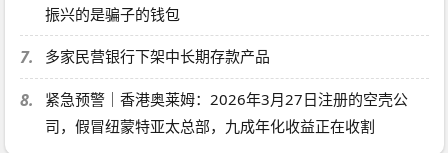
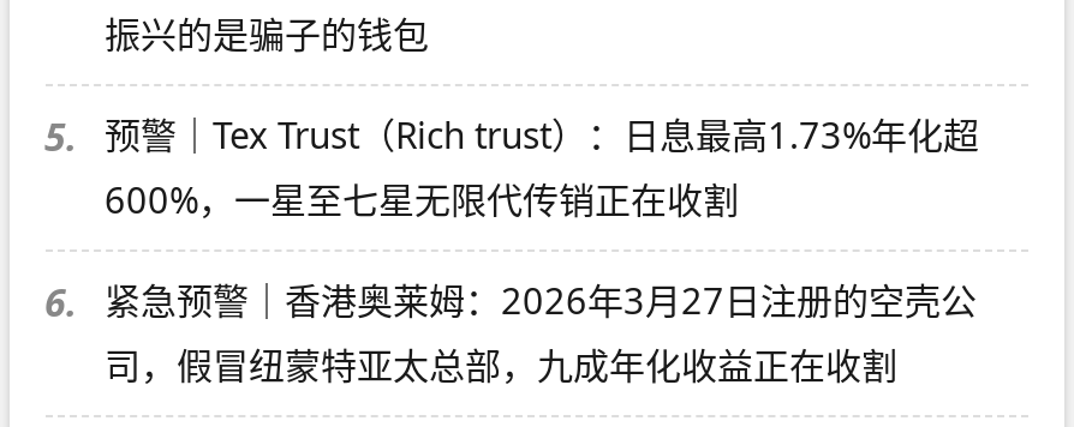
- 7. 多家民营银行下架中长期存款产品
+ 5. 预警｜Tex Trust（Rich trust）：日息最高1.73%年化超
+ 600%，一星至七星无限代传销正在收割

- 8. 紧急预警｜香港奥莱姆：2026年3月27日注册的空壳公
+ 6. 紧急预警｜香港奥莱姆：2026年3月27日注册的空壳公
